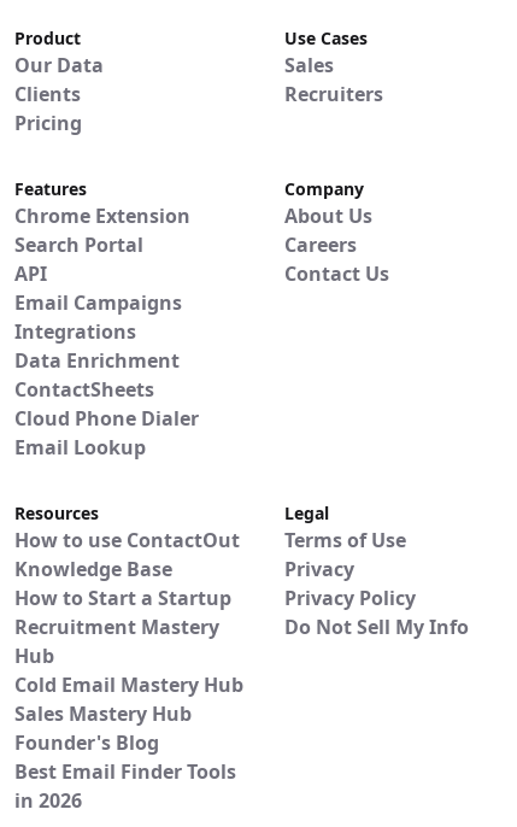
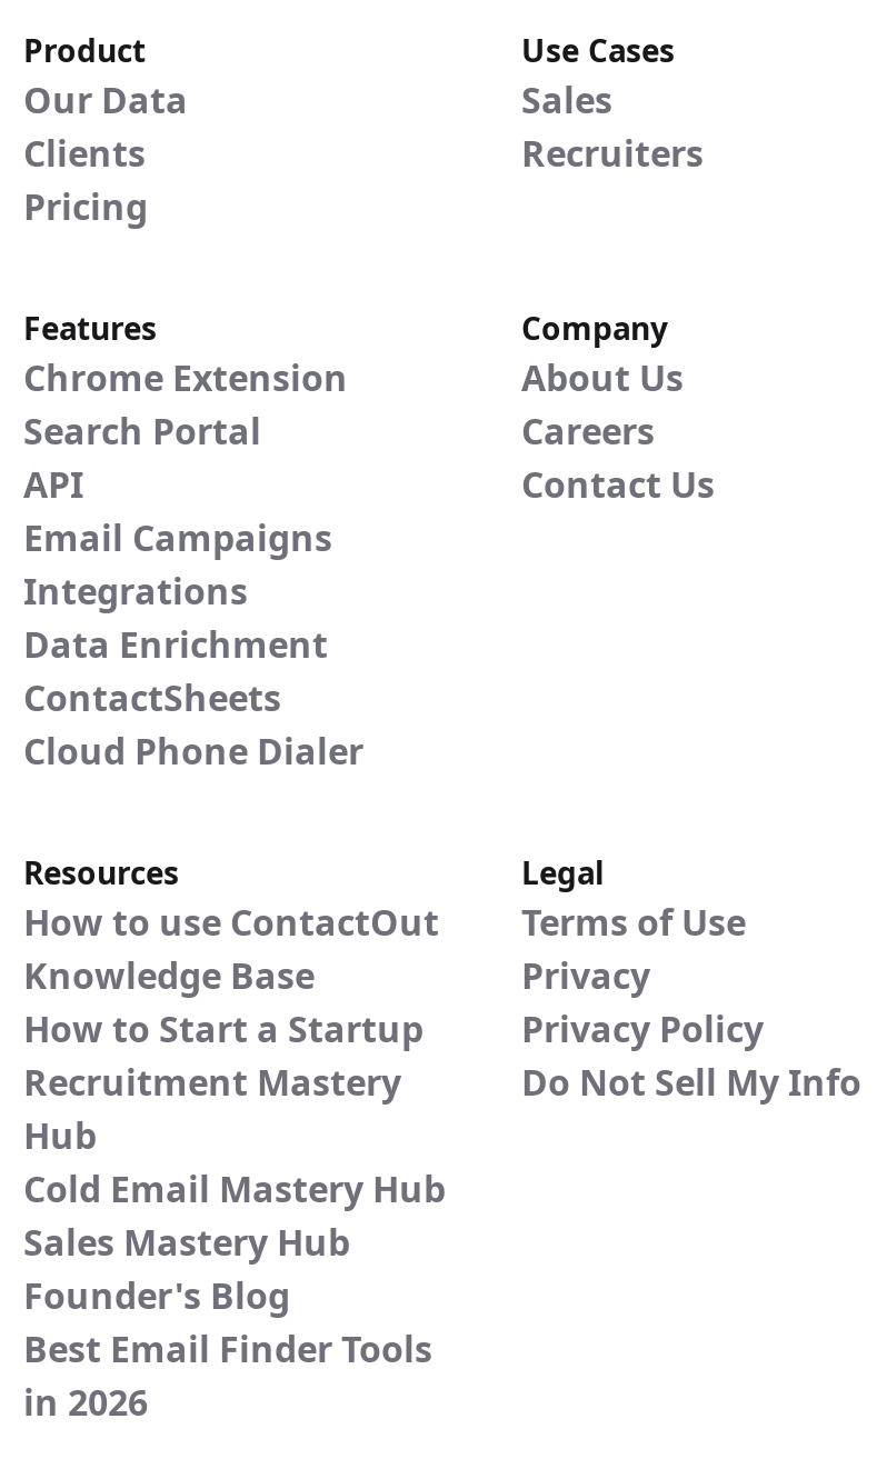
- Email Lookup
